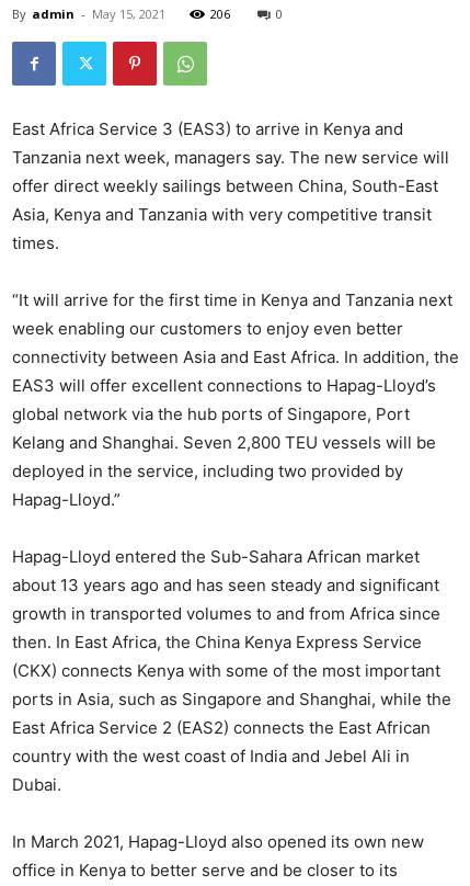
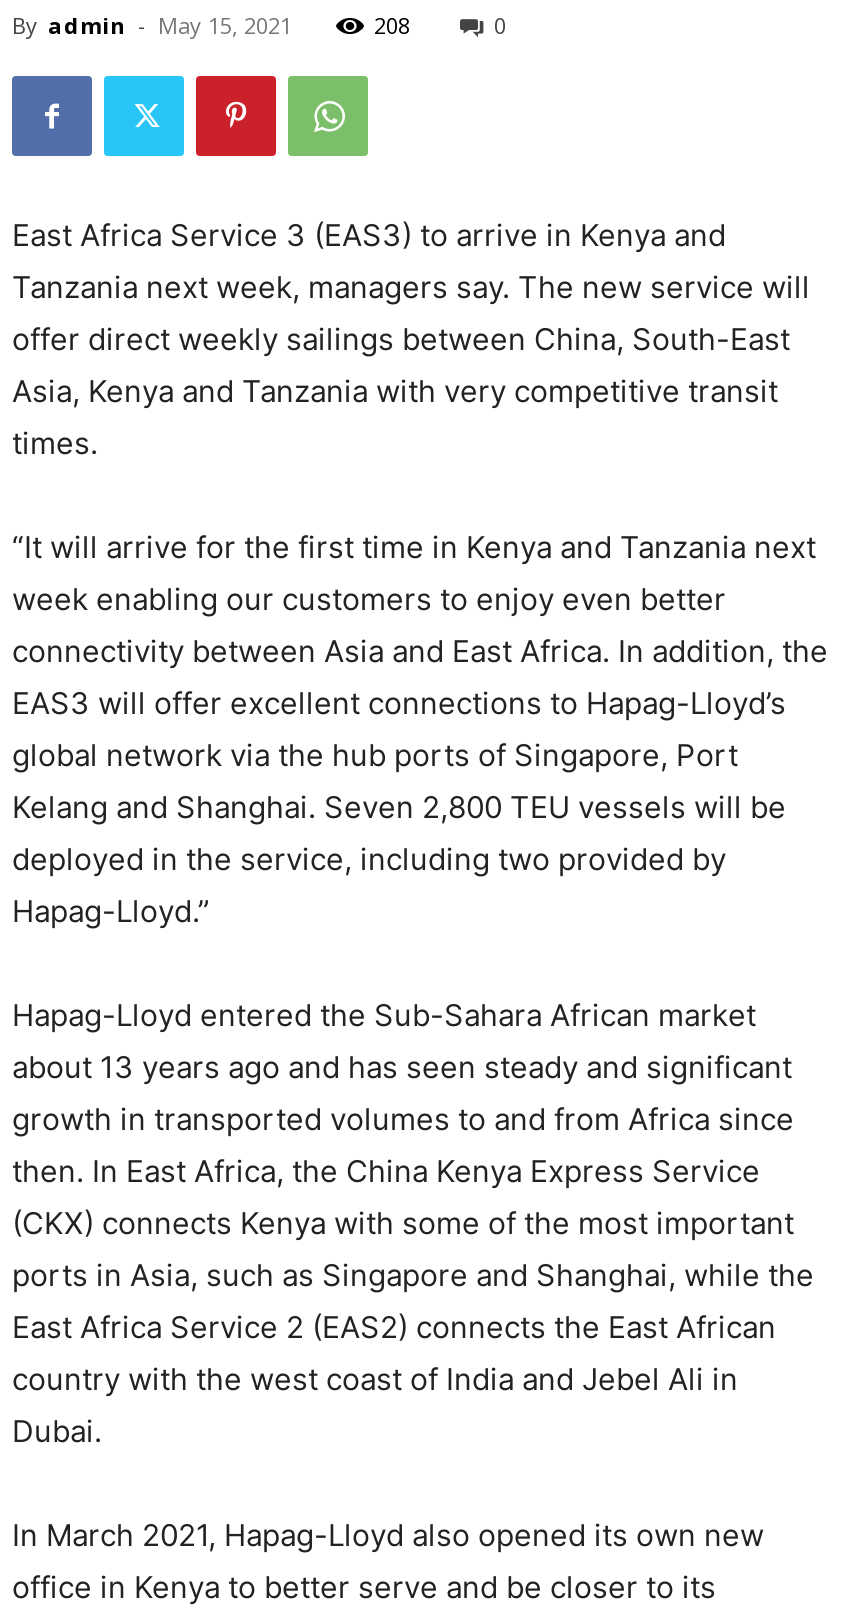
- 206
+ 208
